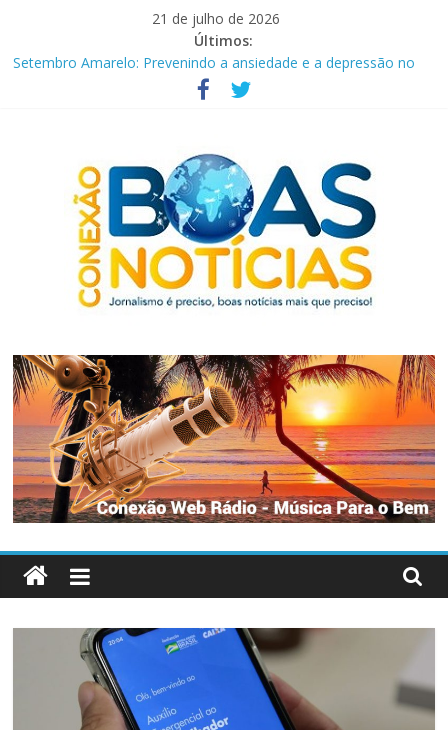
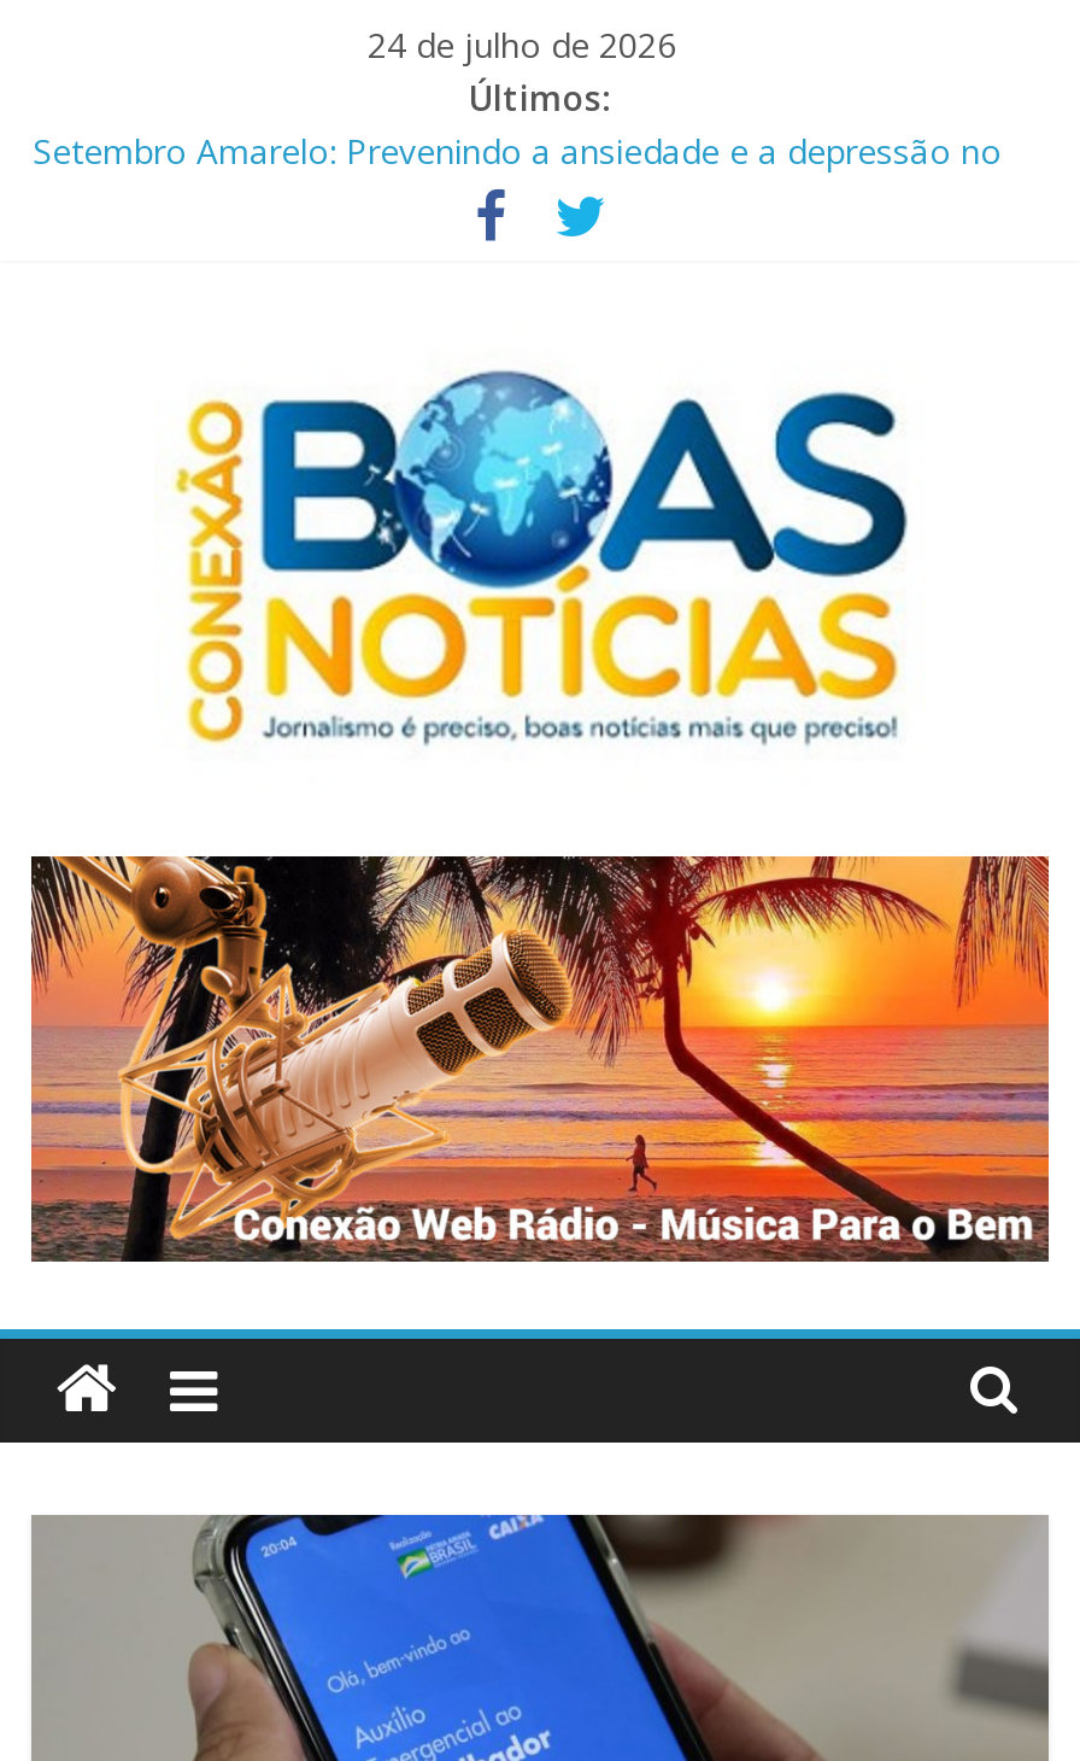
- 21 de julho de 2026
+ 24 de julho de 2026
